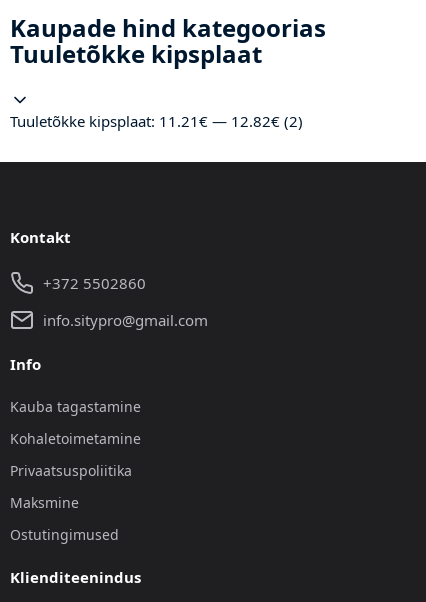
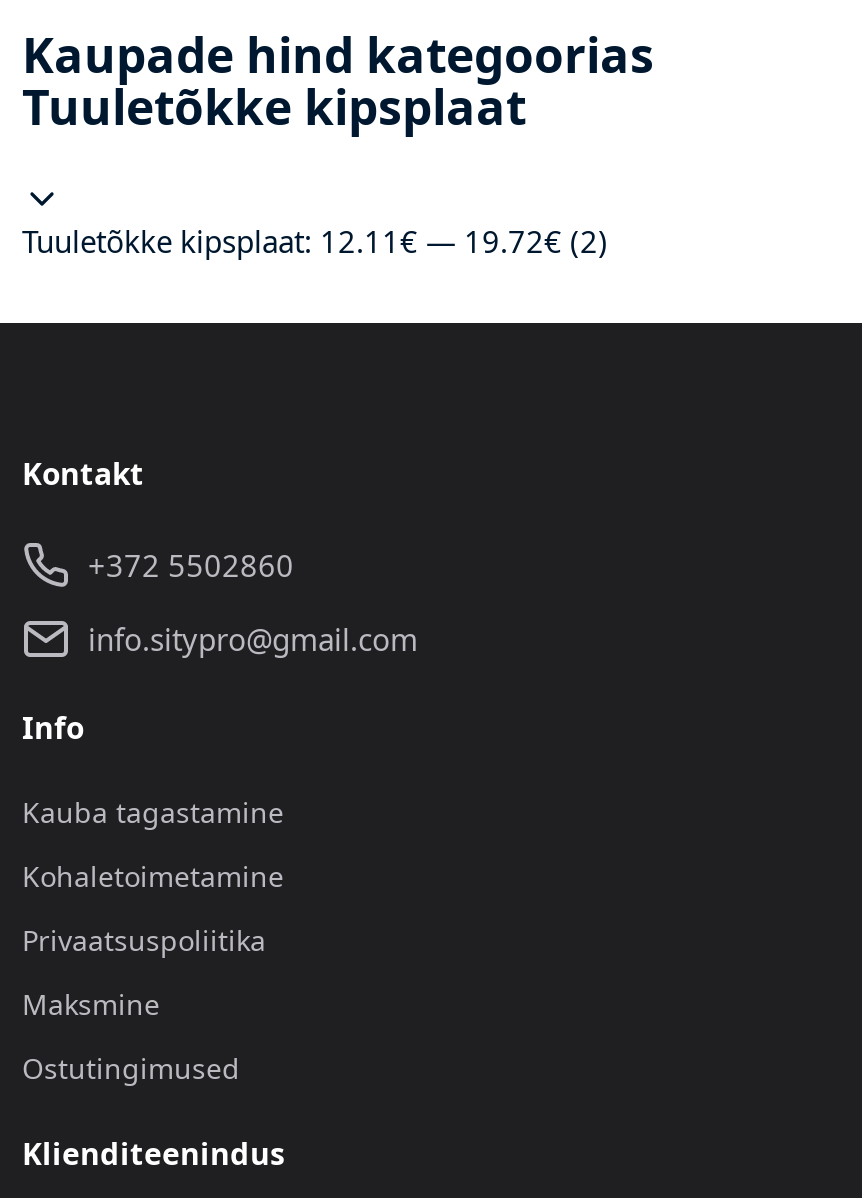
- Tuuletõkke kipsplaat: 11.21€ — 12.82€ (2)
+ Tuuletõkke kipsplaat: 12.11€ — 19.72€ (2)
